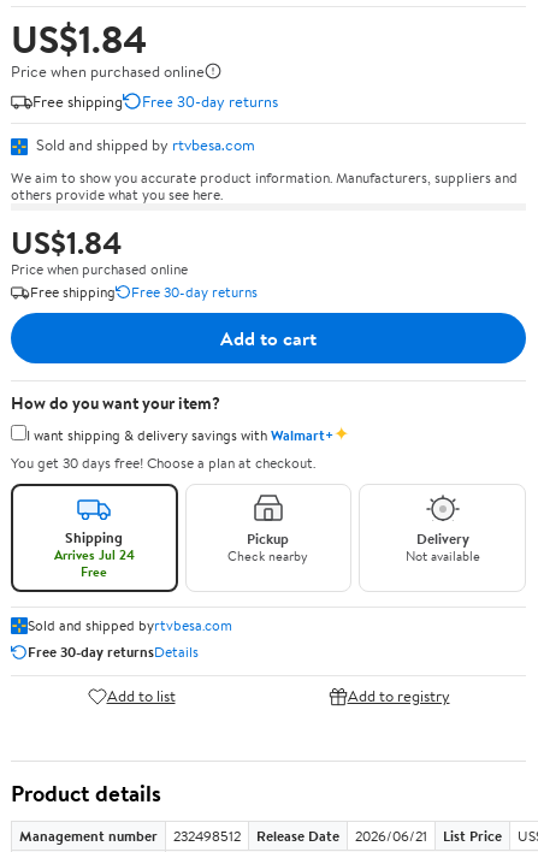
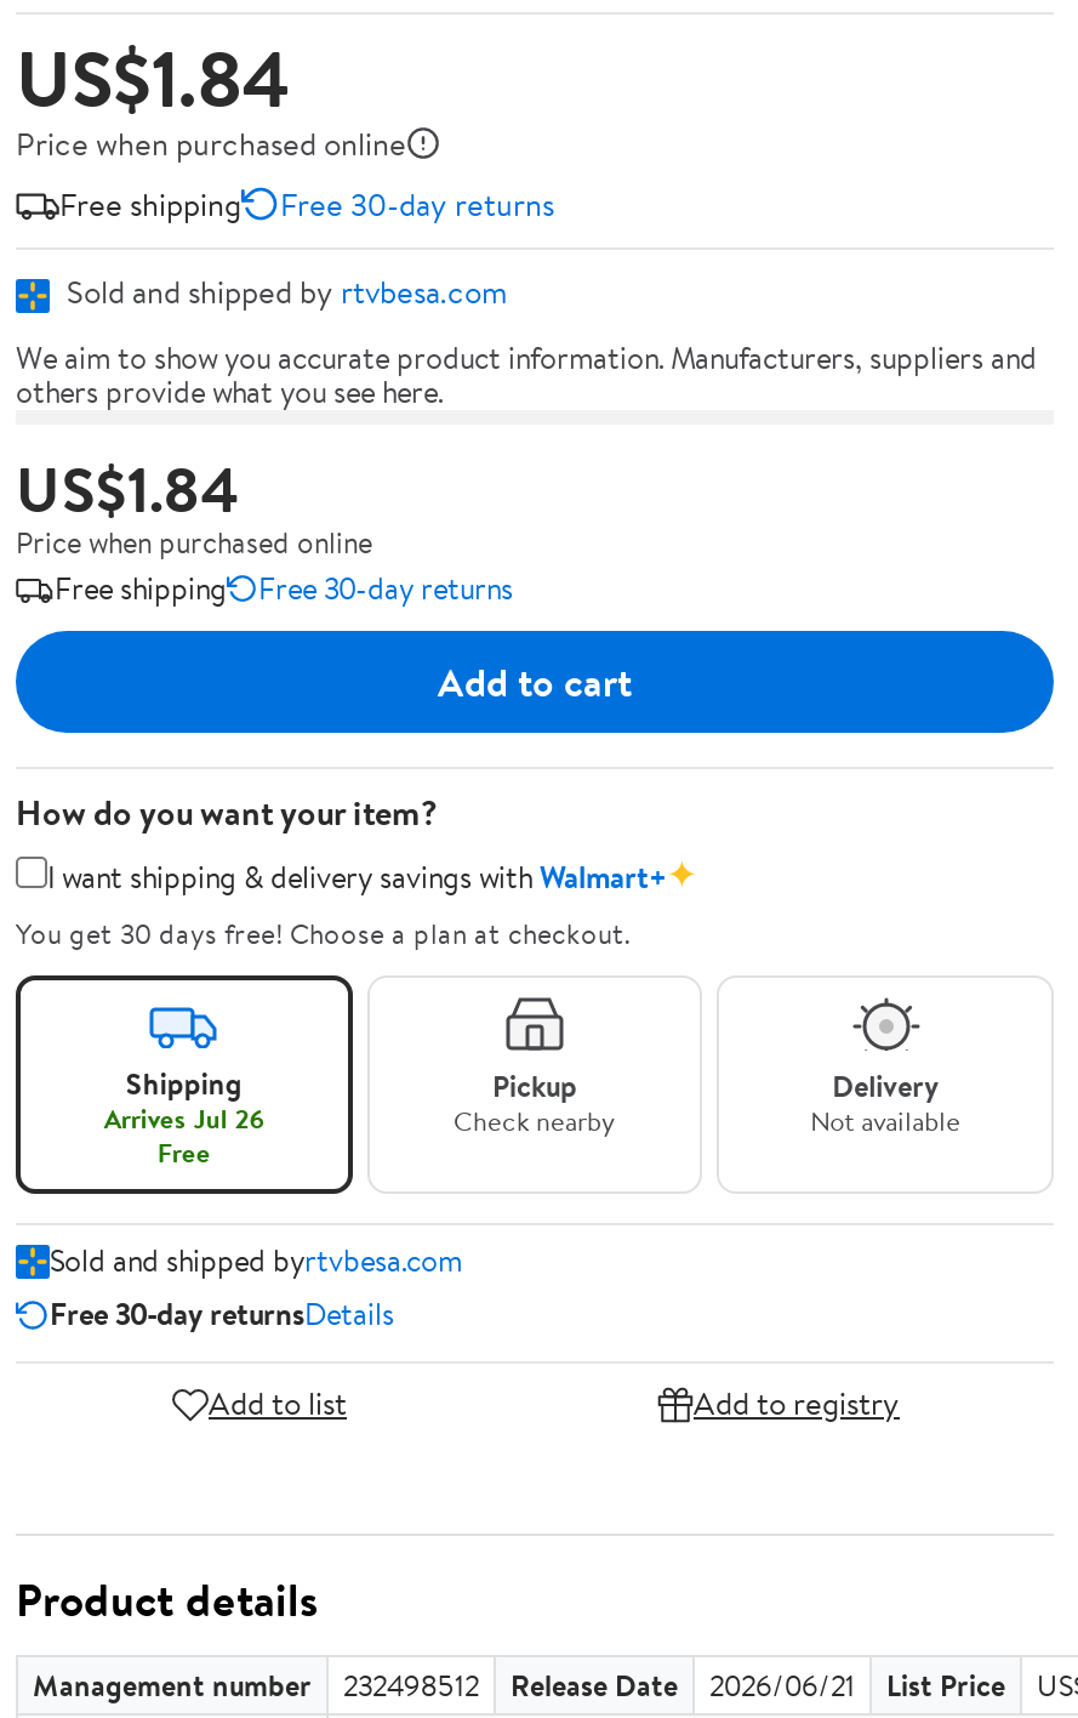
- Arrives Jul 24
+ Arrives Jul 26
